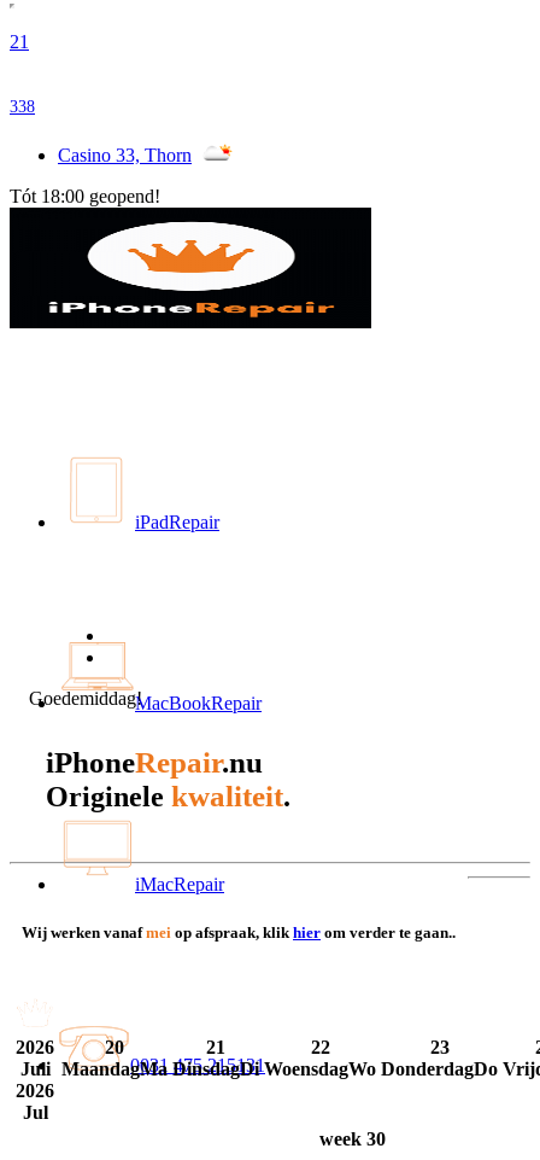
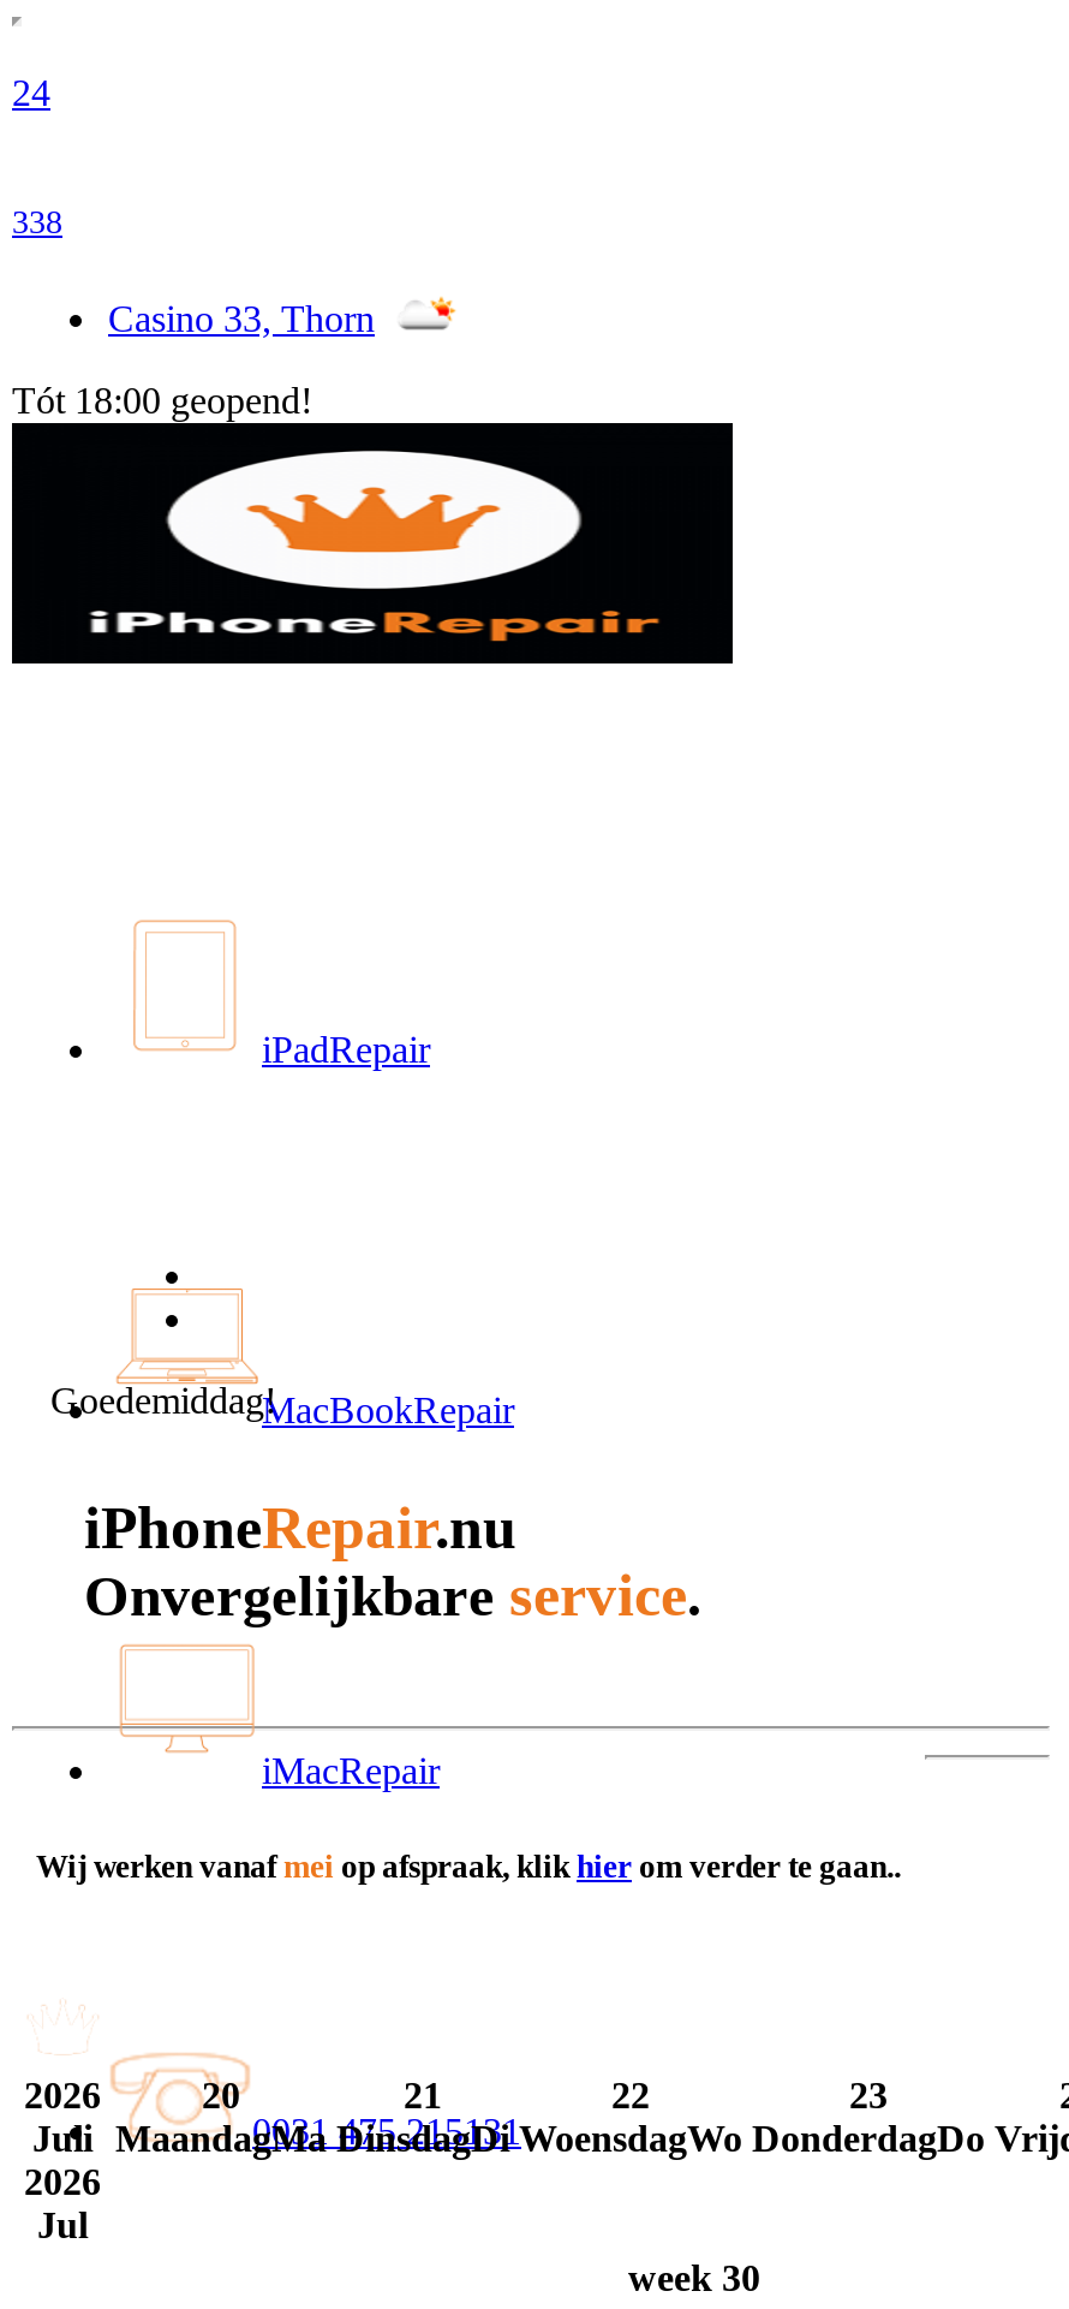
- 21
+ 24

- Originele kwaliteit.
+ Onvergelijkbare service.
